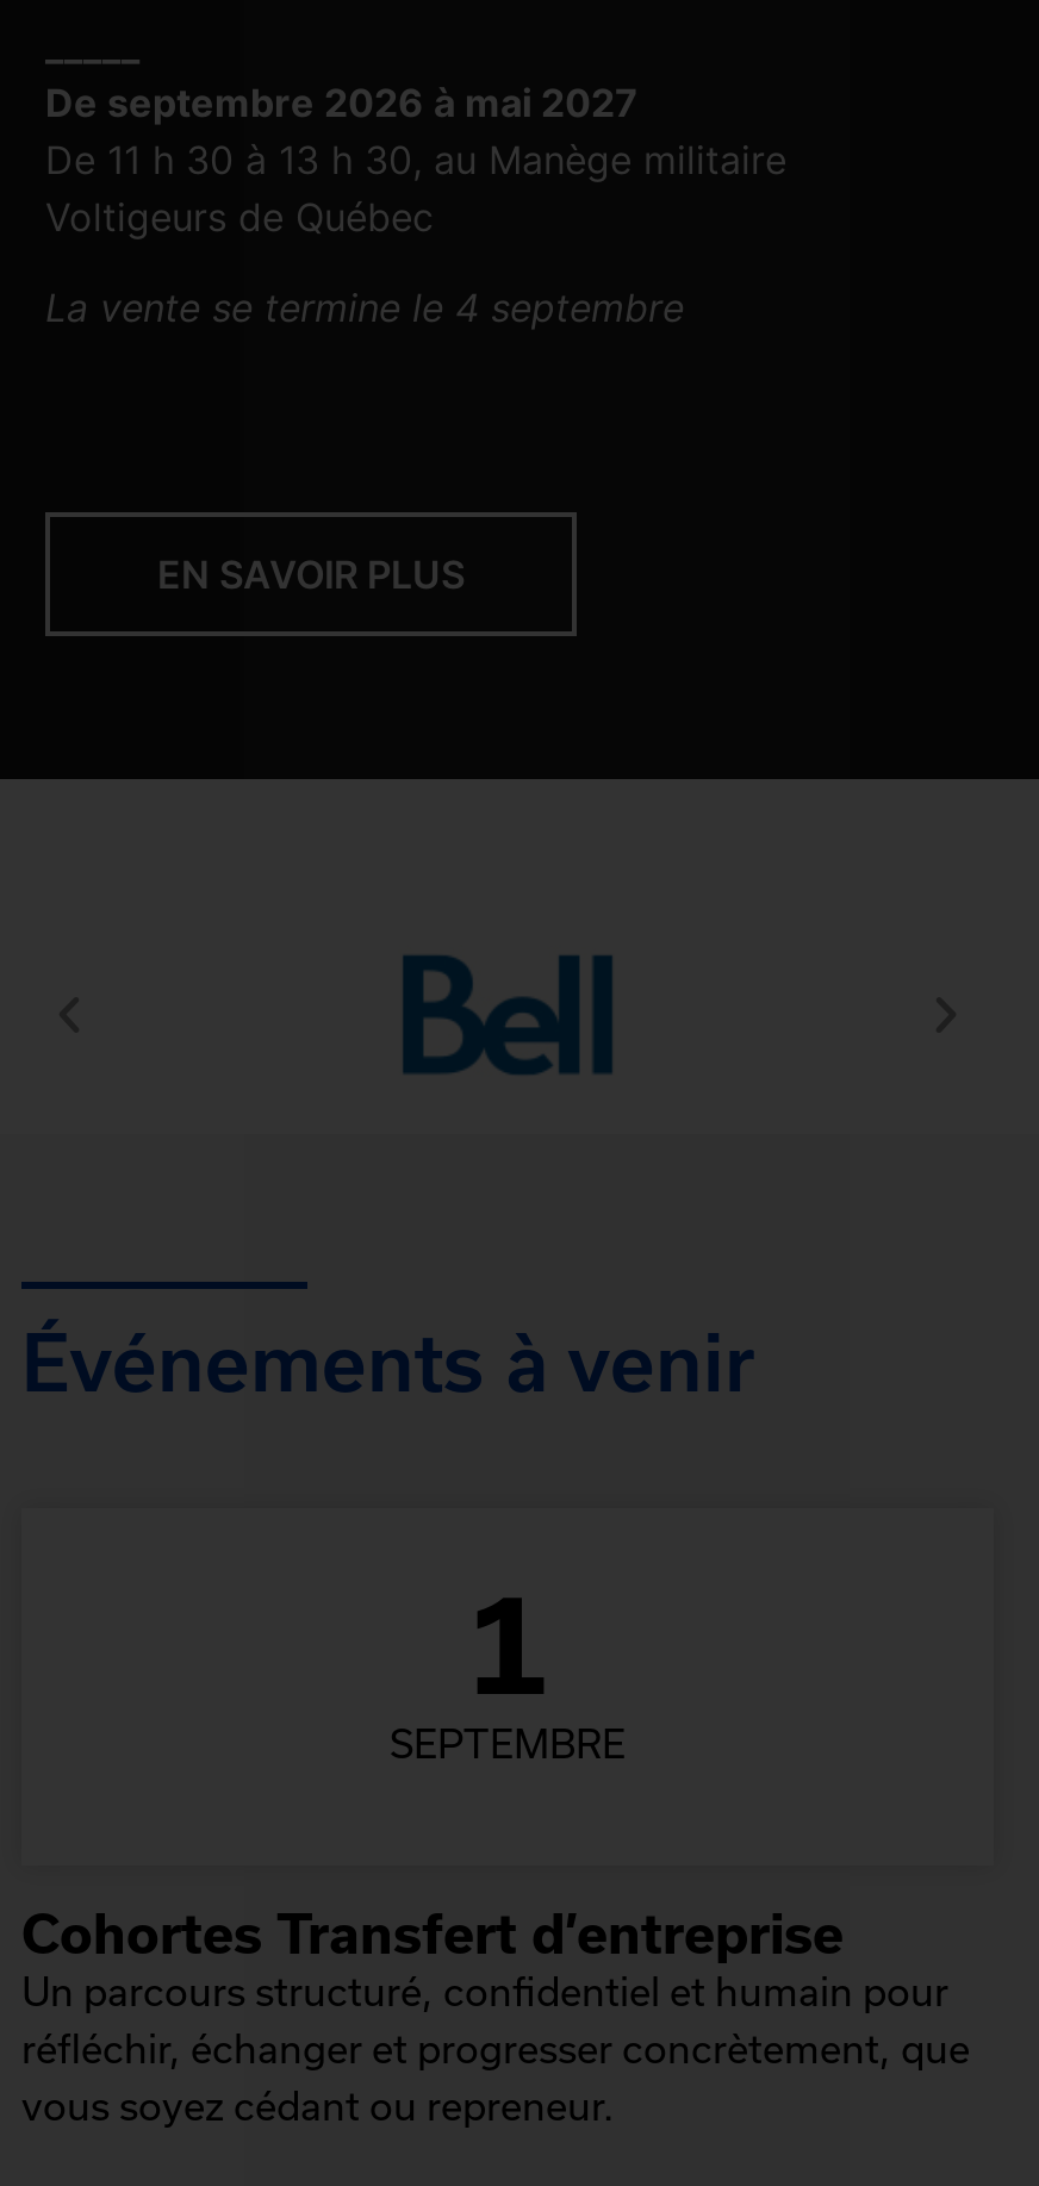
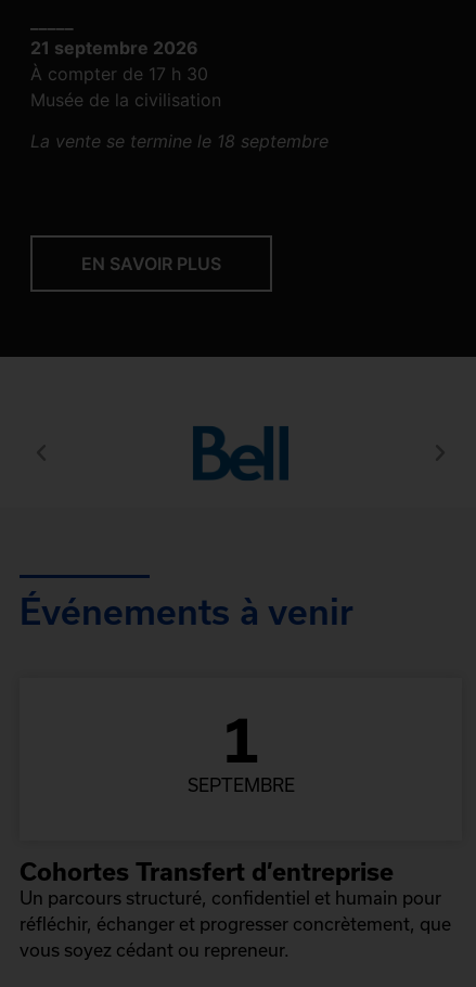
- De septembre 2026 à mai 2027
- De 11 h 30 à 13 h 30, au Manège militaire
- Voltigeurs de Québec
+ 21 septembre 2026
+ À compter de 17 h 30
+ Musée de la civilisation

- La vente se termine le 4 septembre
+ La vente se termine le 18 septembre
